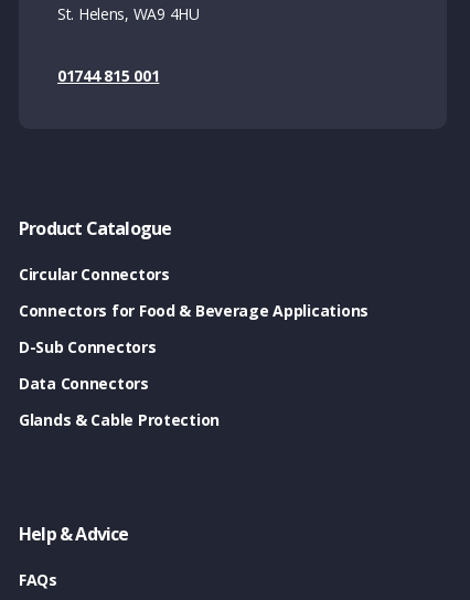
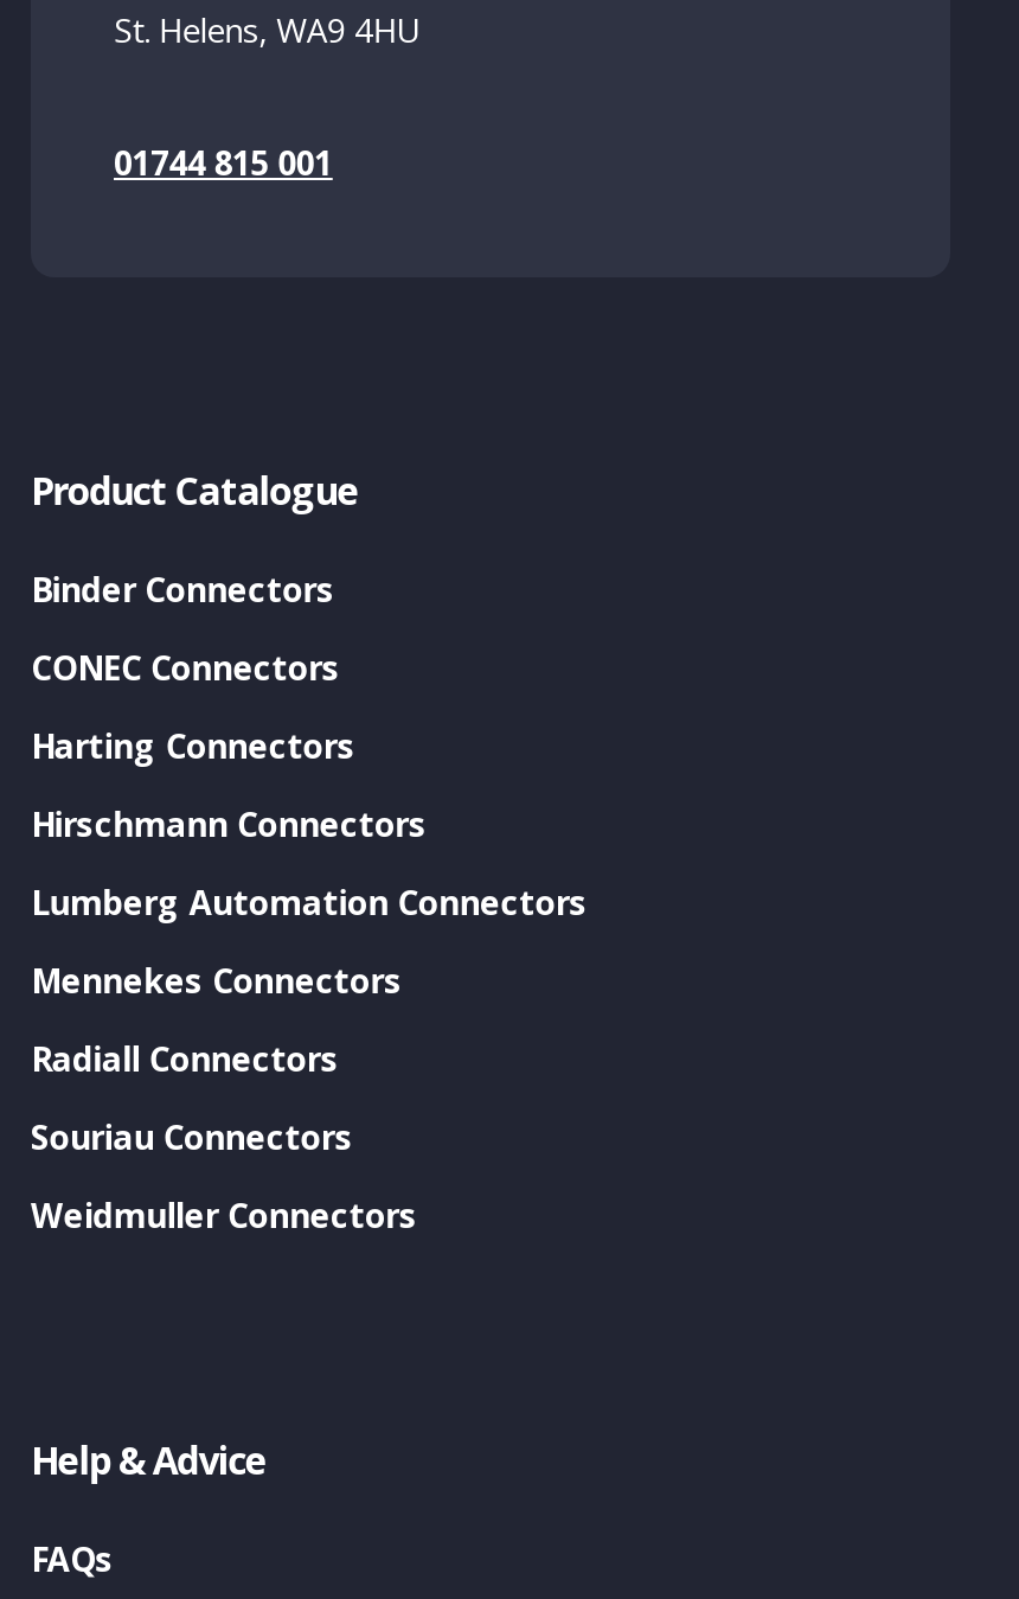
- Circular Connectors
- Connectors for Food & Beverage Applications
- D-Sub Connectors
- Data Connectors
- Glands & Cable Protection
+ Binder Connectors
+ CONEC Connectors
+ Harting Connectors
+ Hirschmann Connectors
+ Lumberg Automation Connectors
+ Mennekes Connectors
+ Radiall Connectors
+ Souriau Connectors
+ Weidmuller Connectors
